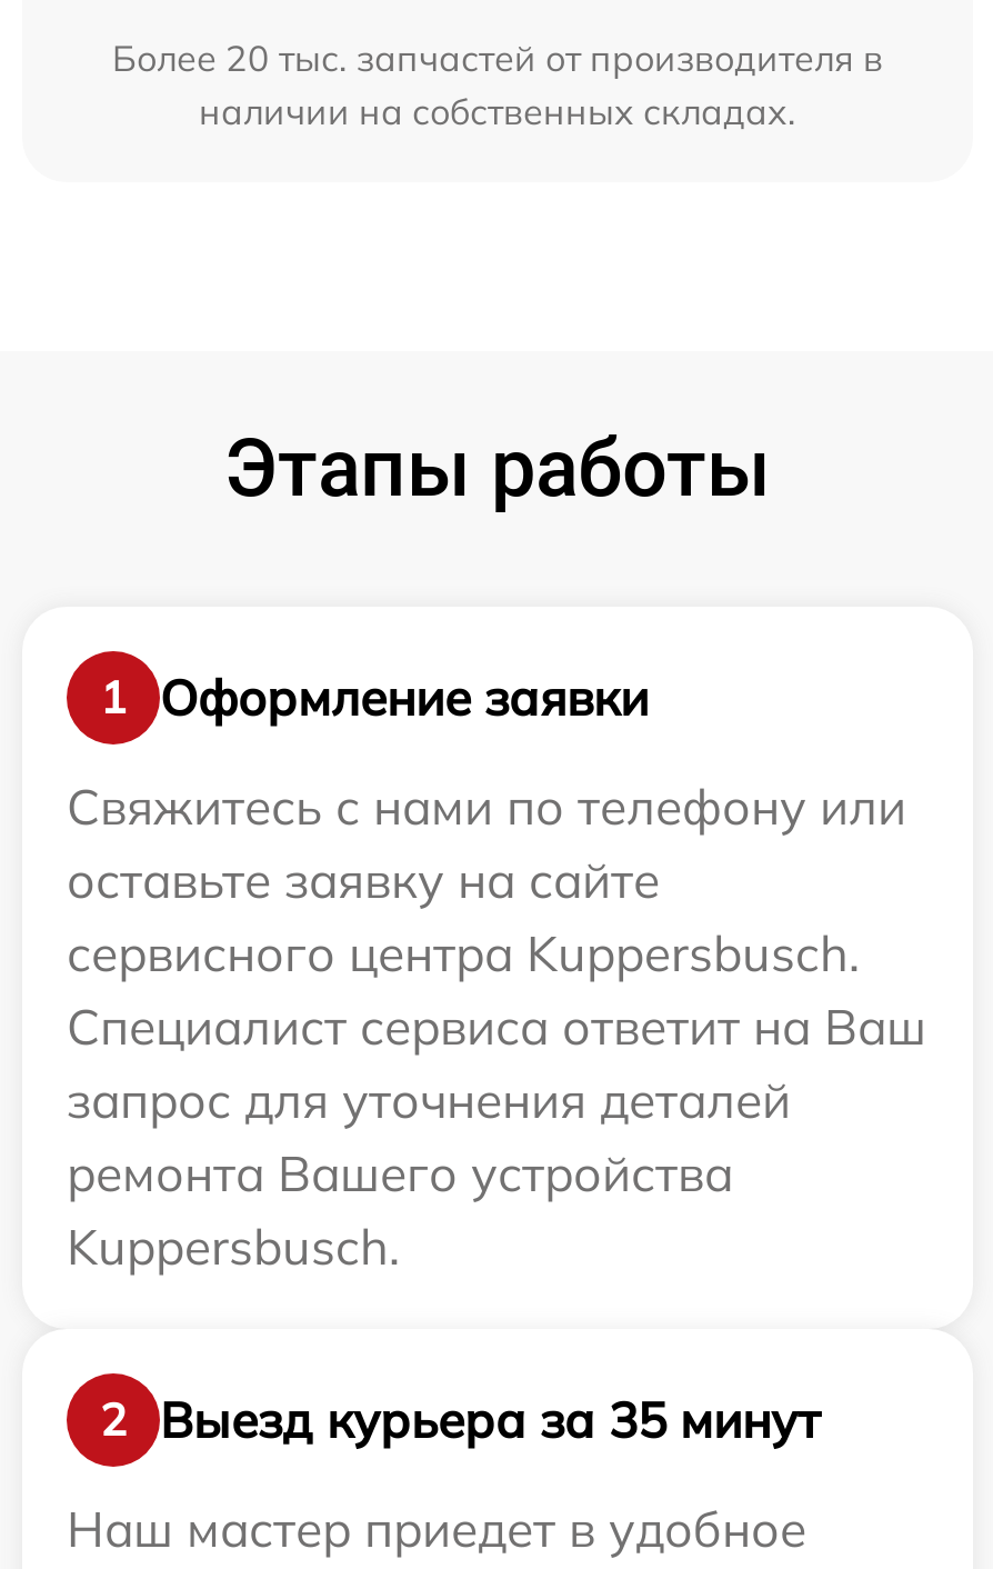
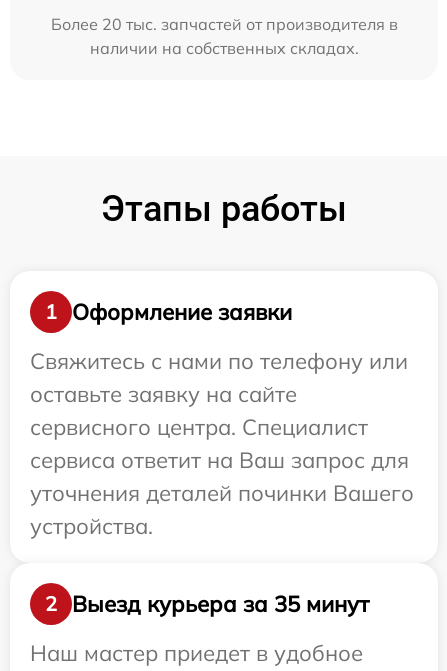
- сервисного центра Kuppersbusch.
- Специалист сервиса ответит на Ваш
- запрос для уточнения деталей
- ремонта Вашего устройства
- Kuppersbusch.
+ сервисного центра. Специалист
+ сервиса ответит на Ваш запрос для
+ уточнения деталей починки Вашего
+ устройства.
